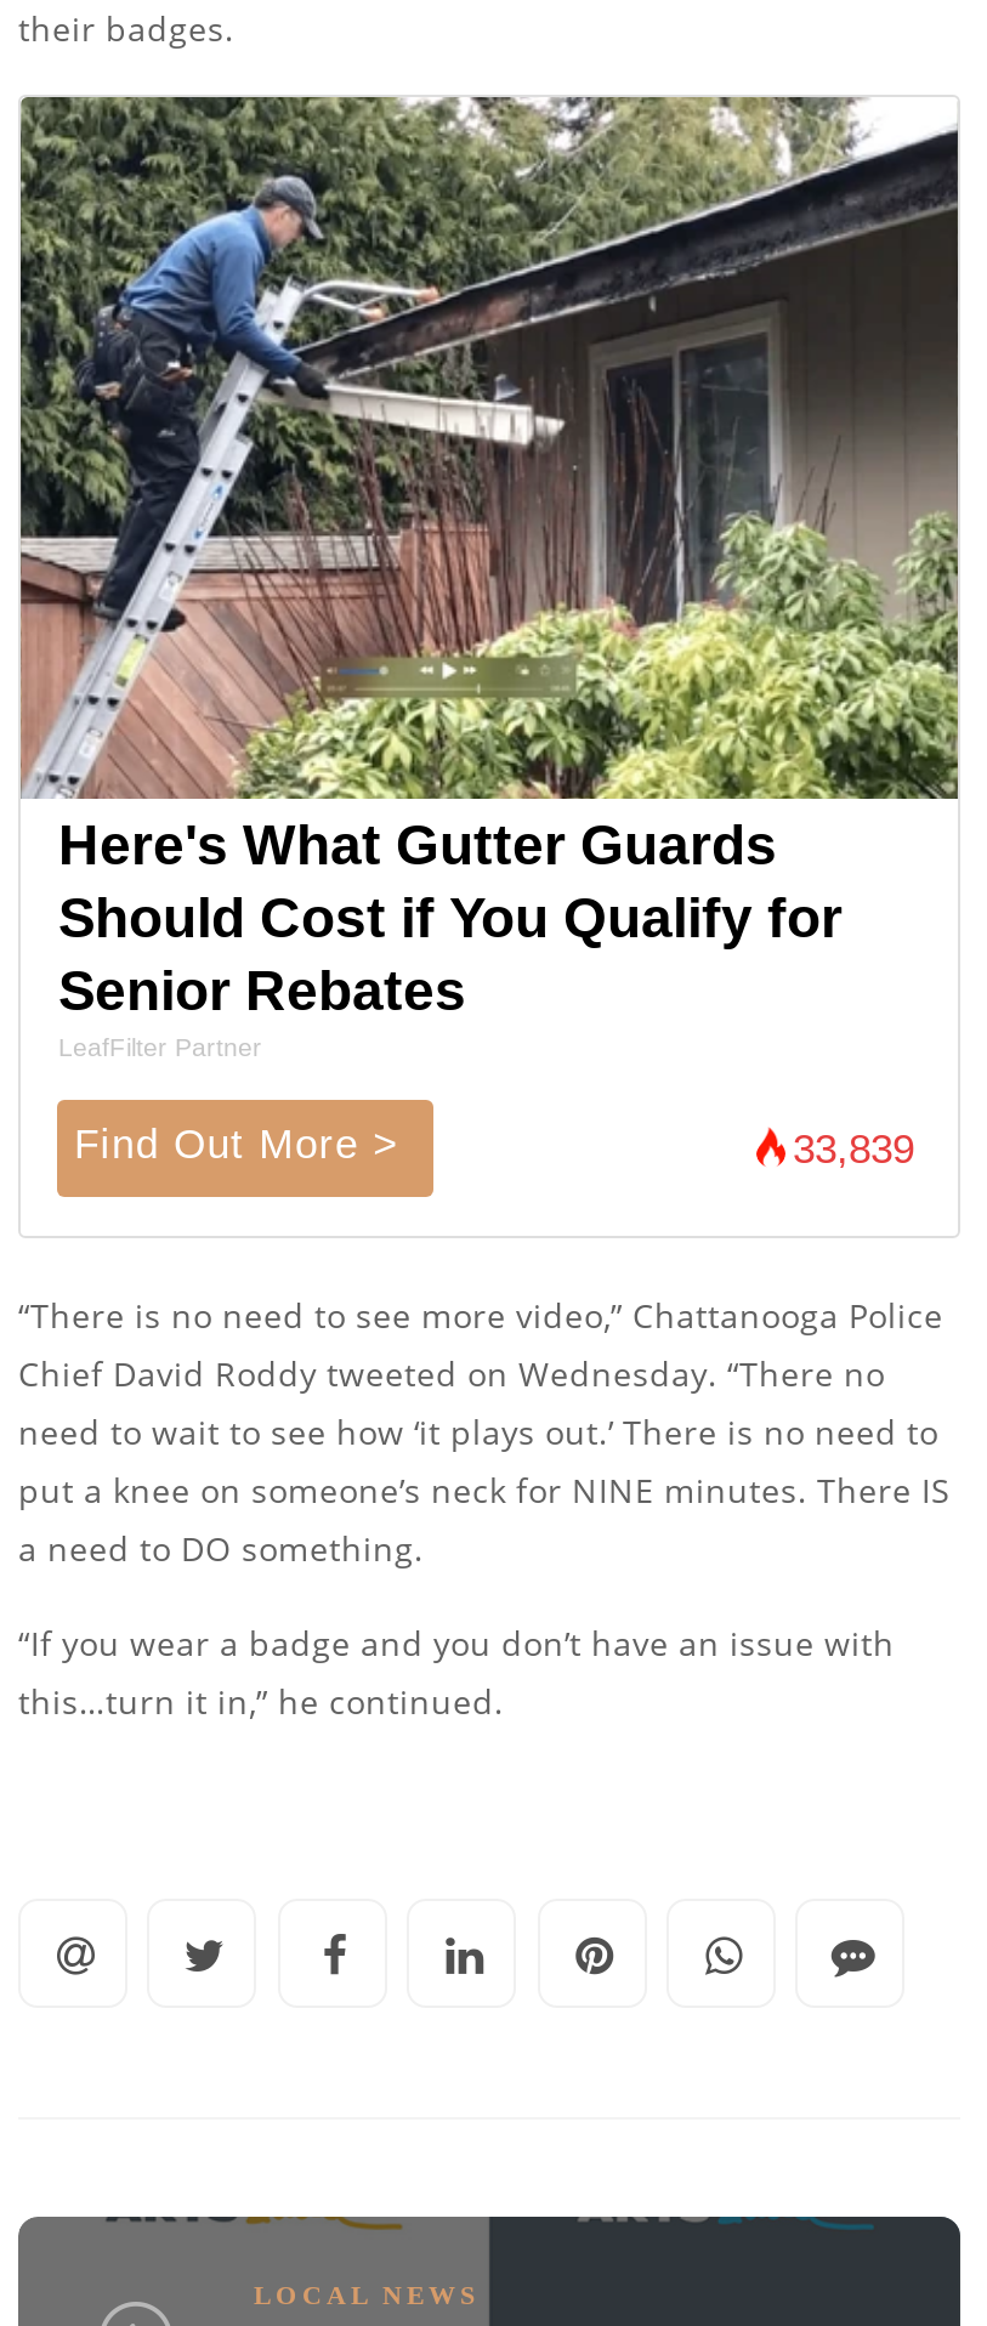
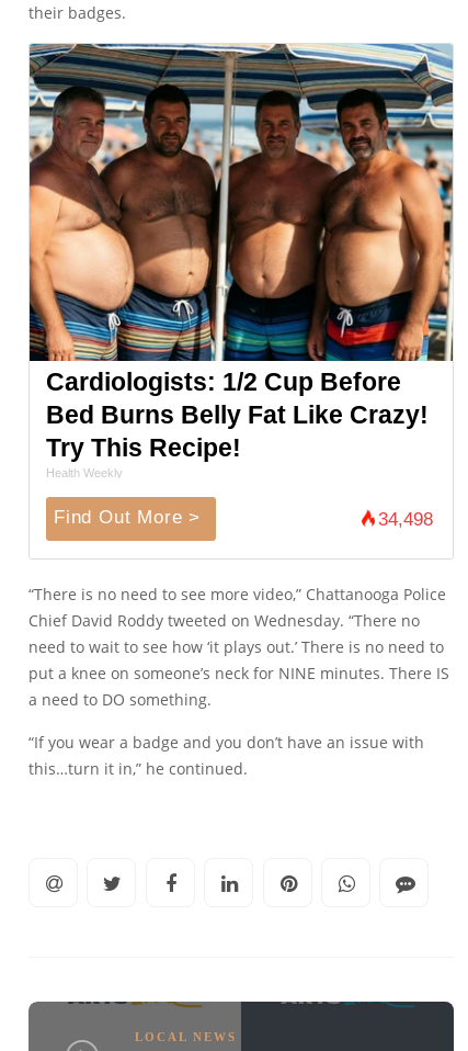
- [image]
- Here's What Gutter Guards
- Should Cost if You Qualify for
- Senior Rebates
- LeafFilter Partner
+ [image]
+ Cardiologists: 1/2 Cup Before
+ Bed Burns Belly Fat Like Crazy!
+ Try This Recipe!
+ Health Weekly

- 33,839
+ 34,498
